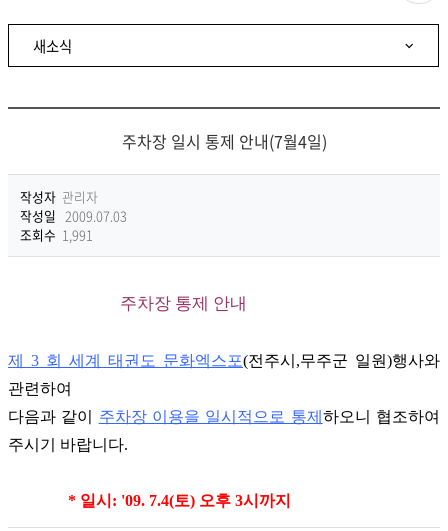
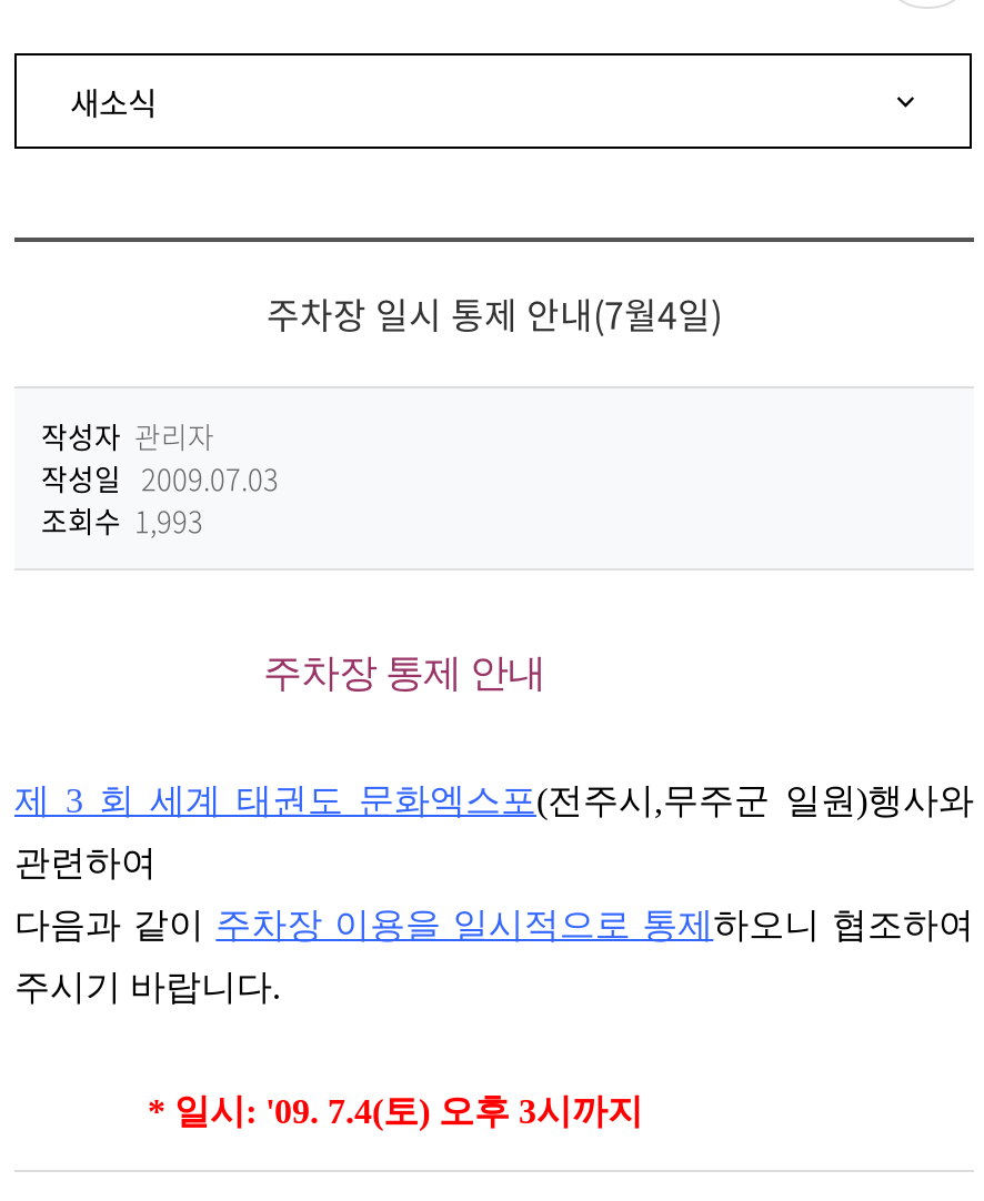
- 조회수 1,991
+ 조회수 1,993
